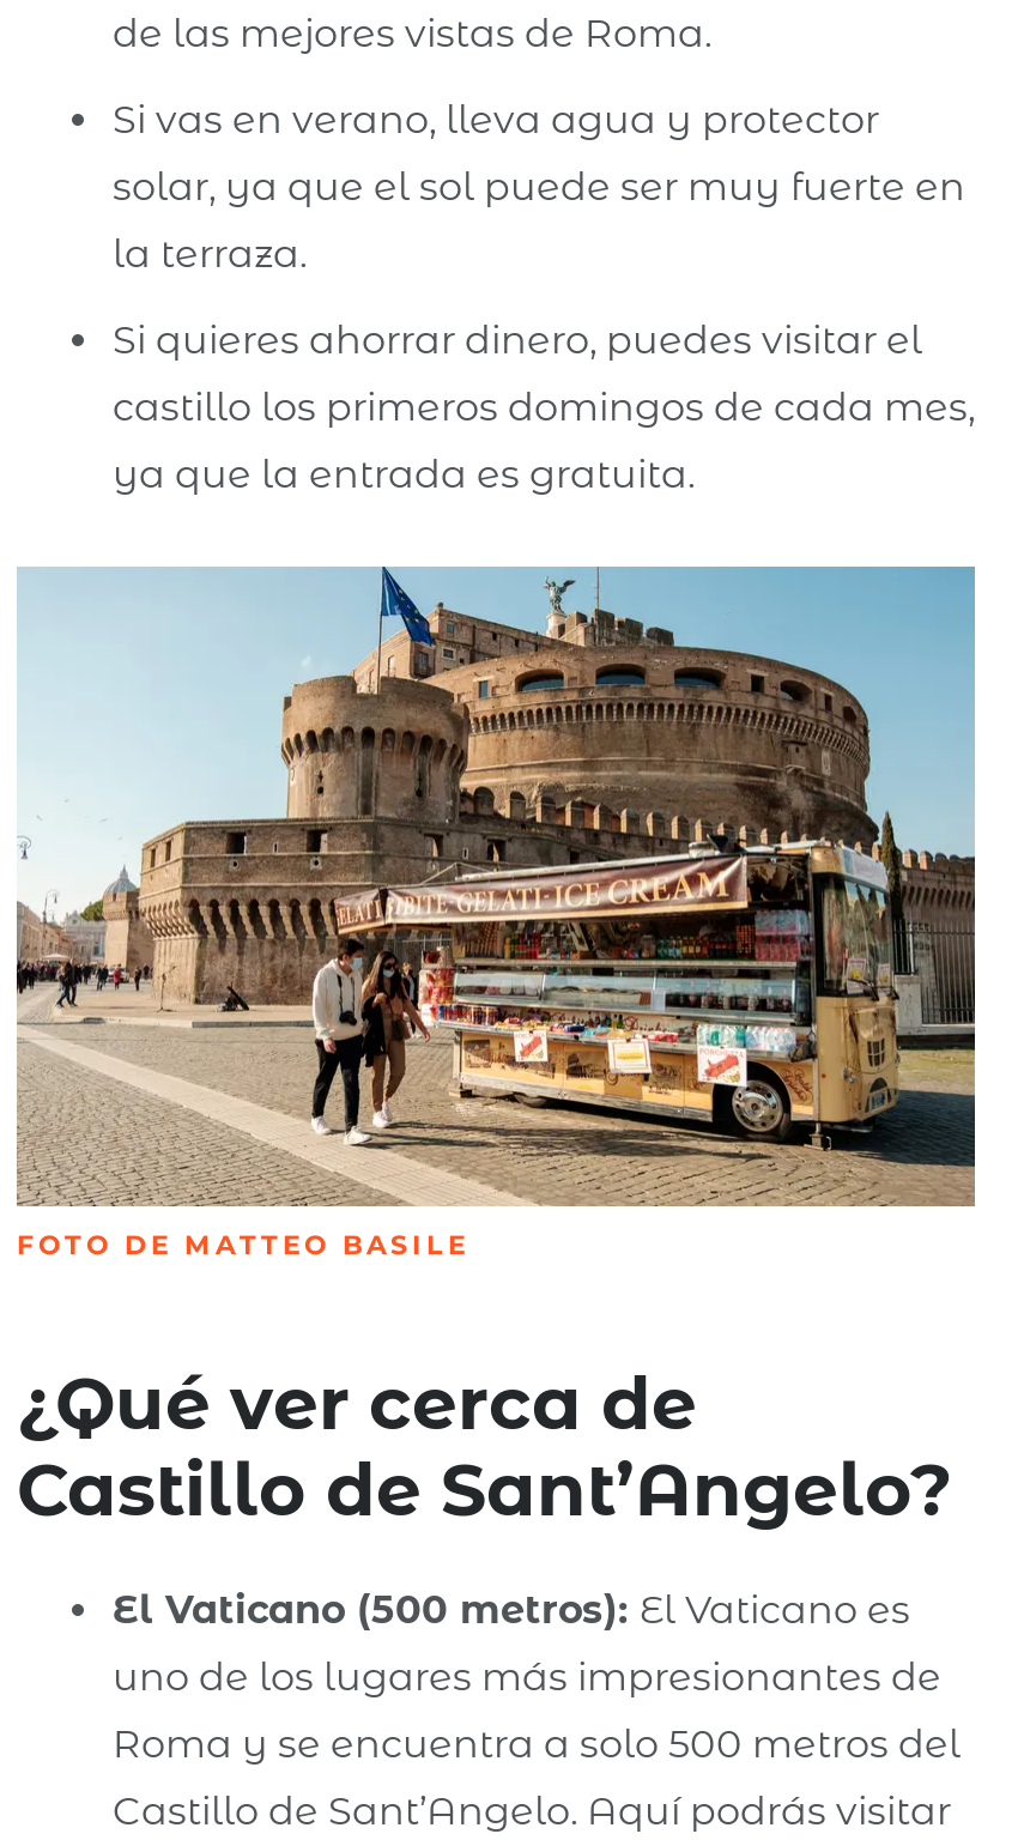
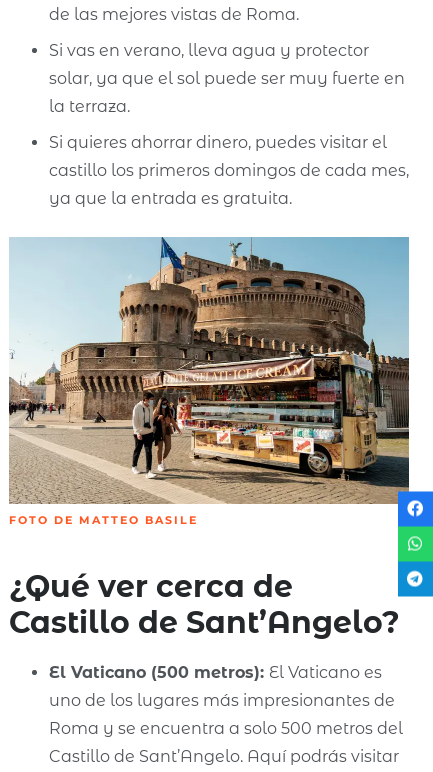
+ [image]
